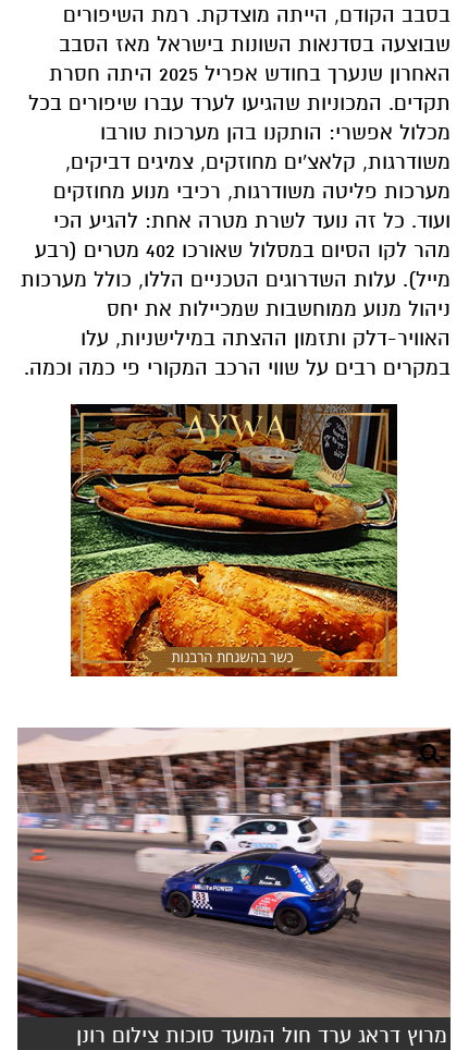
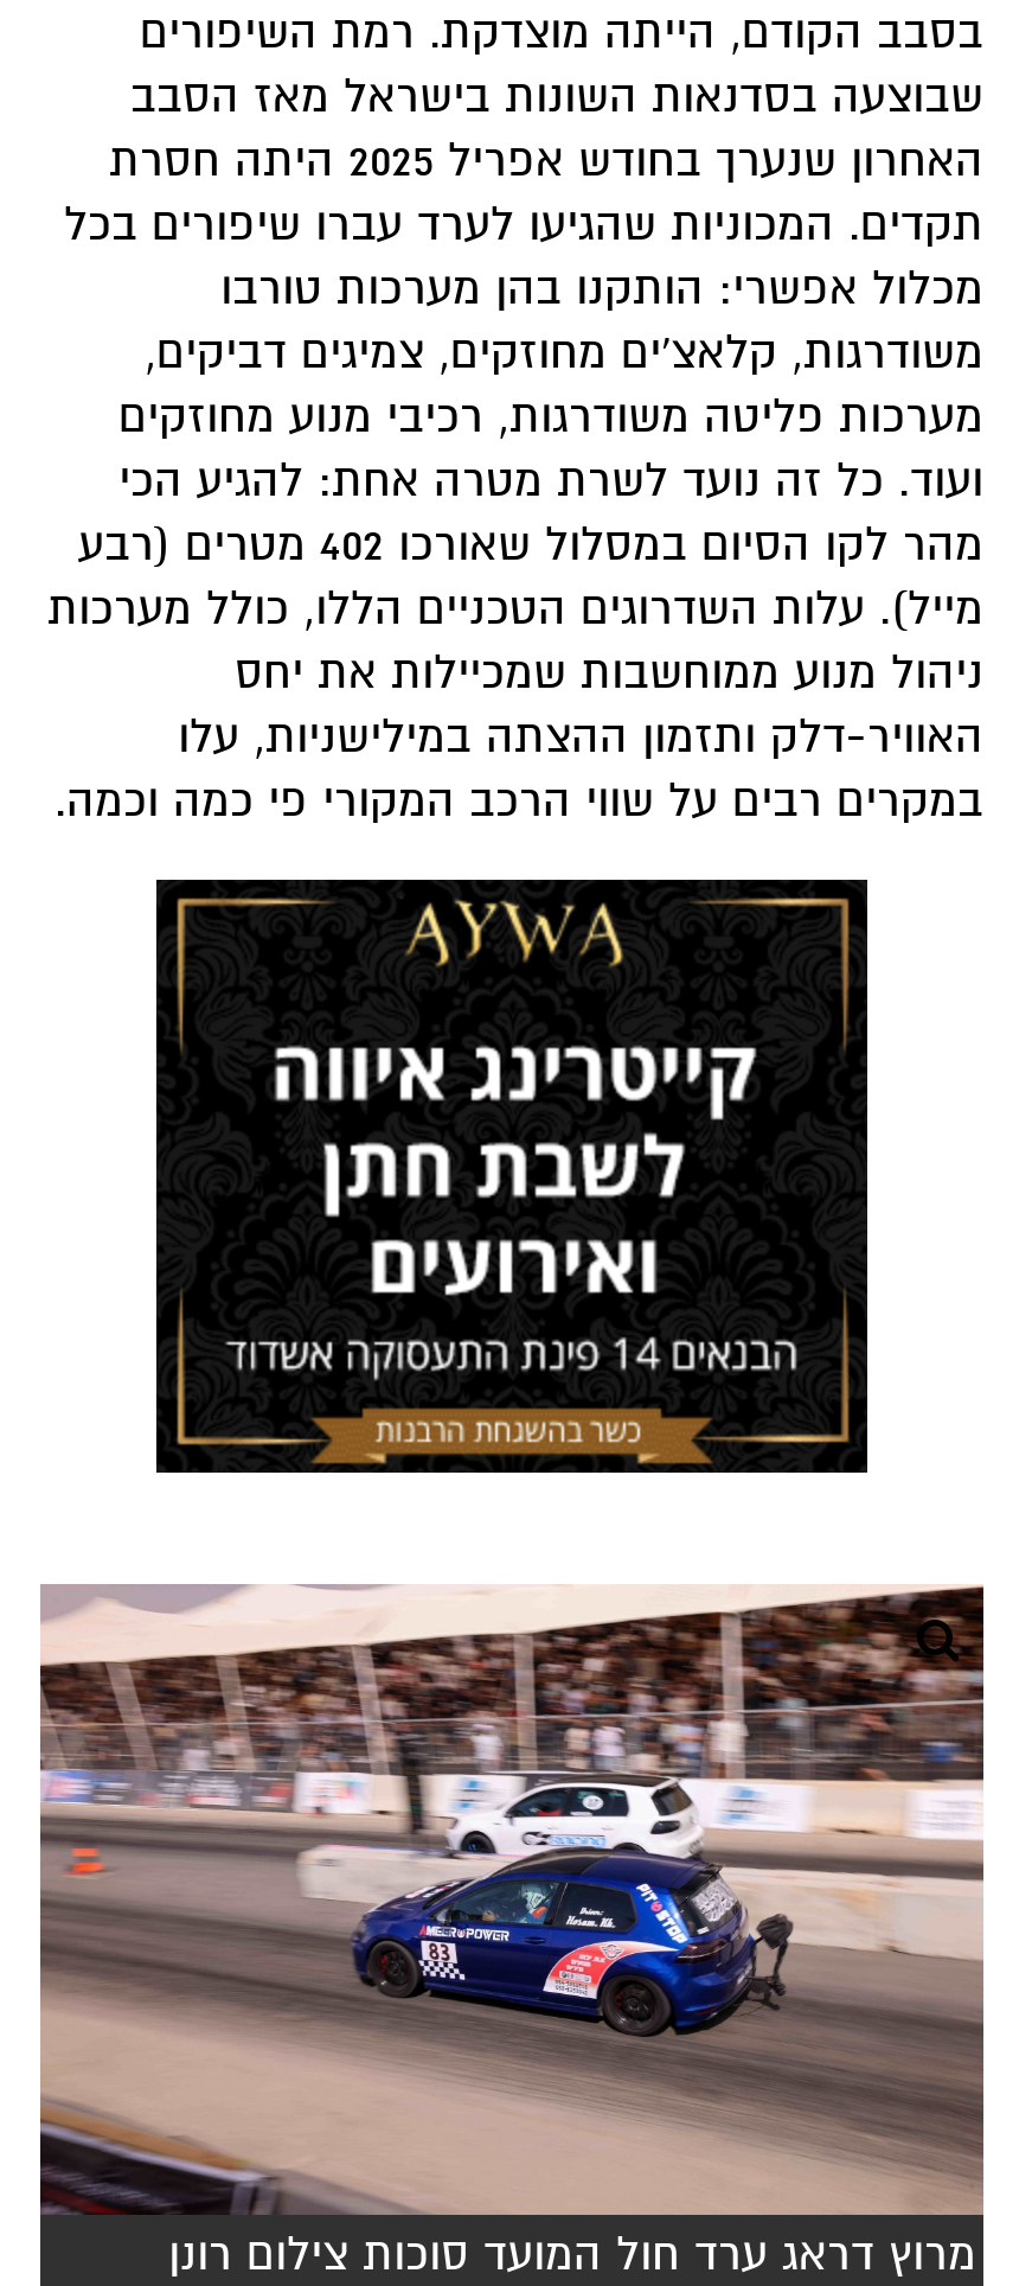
- [image]
+ [image]
